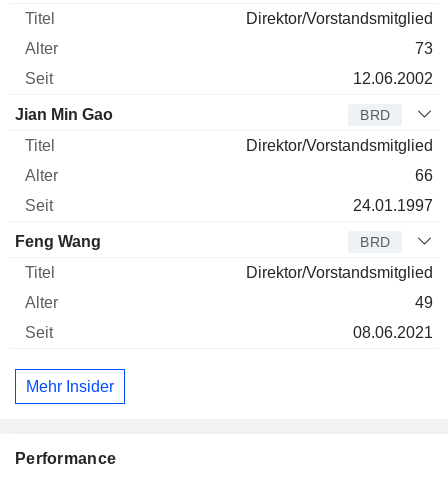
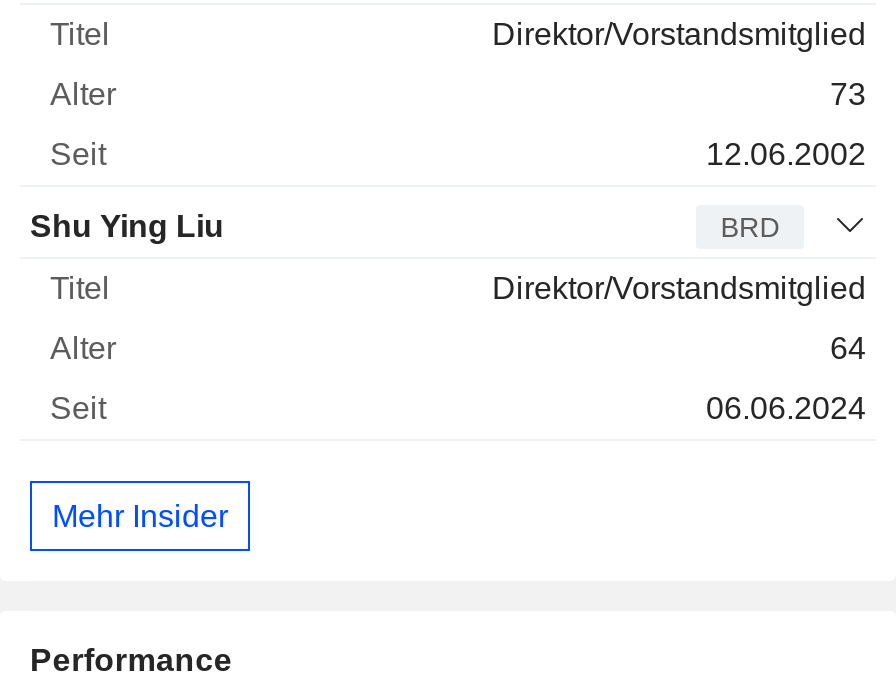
- Jian Min Gao
+ Shu Ying Liu

- 66
- 24.01.1997
- Feng Wang
- BRD
- Direktor/Vorstandsmitglied
- 49
- 08.06.2021
+ 64
+ 06.06.2024
